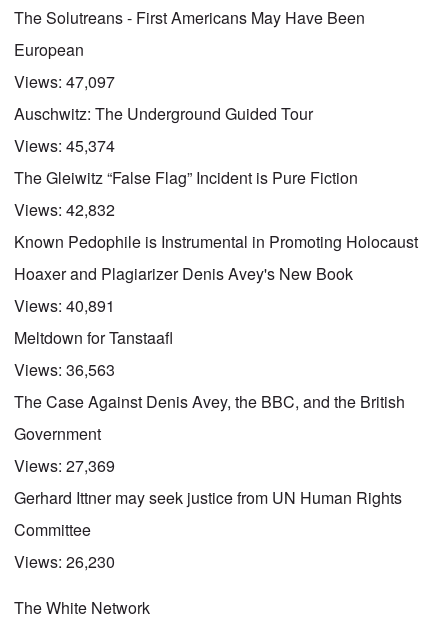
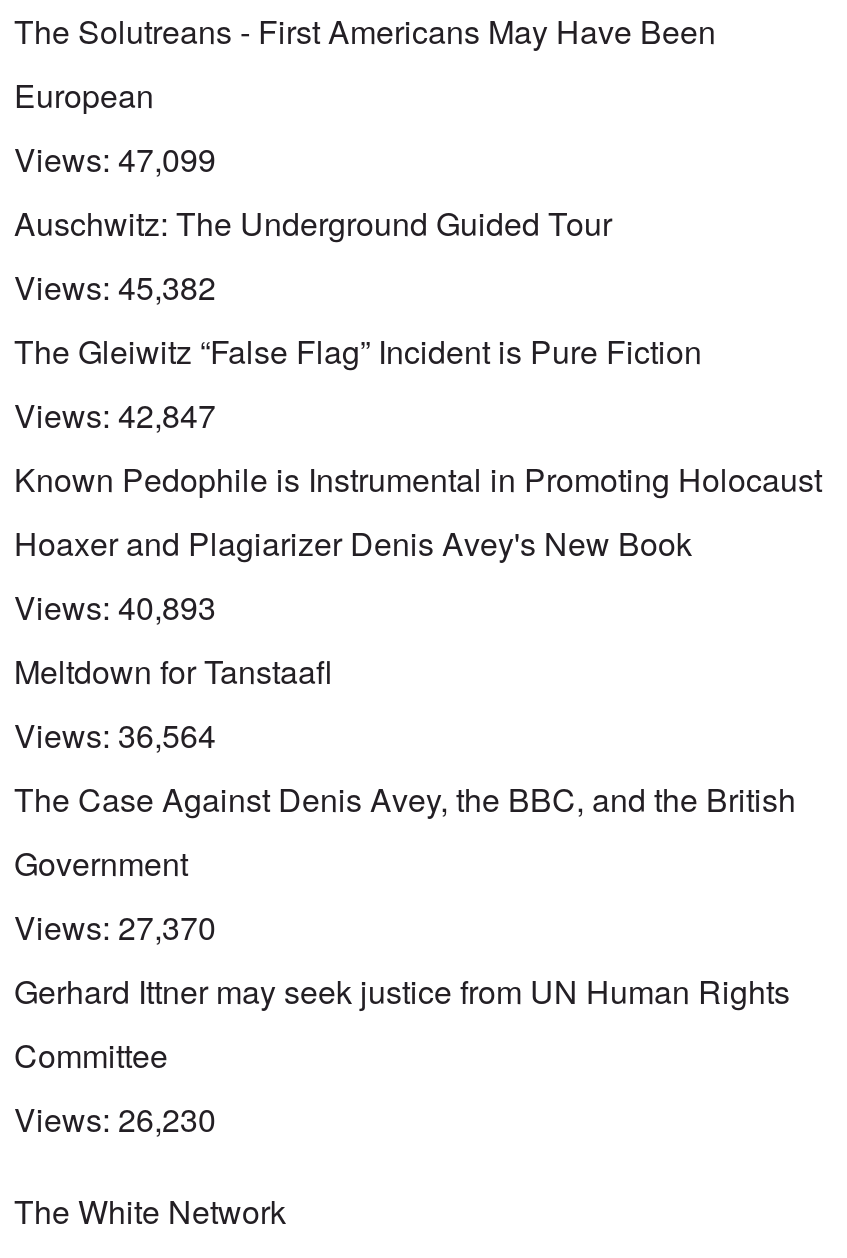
- Views: 47,097
+ Views: 47,099

- Views: 45,374
+ Views: 45,382

- Views: 42,832
+ Views: 42,847

- Views: 40,891
+ Views: 40,893

- Views: 36,563
+ Views: 36,564

- Views: 27,369
+ Views: 27,370
